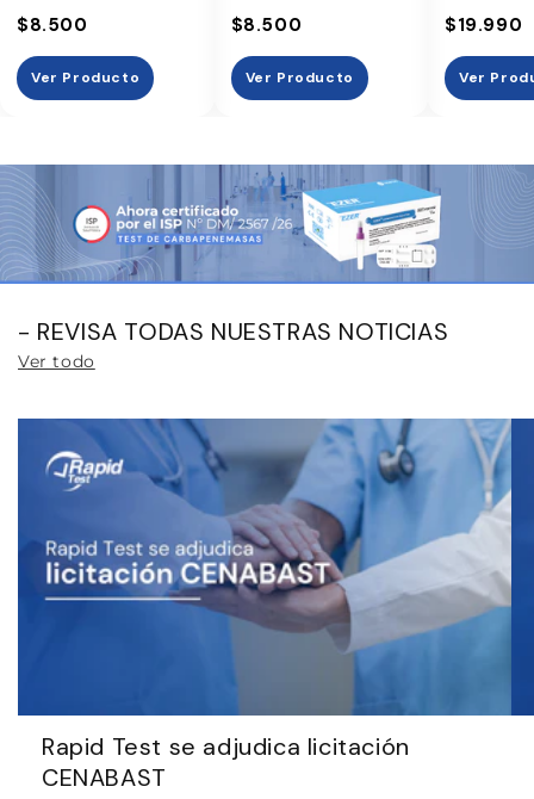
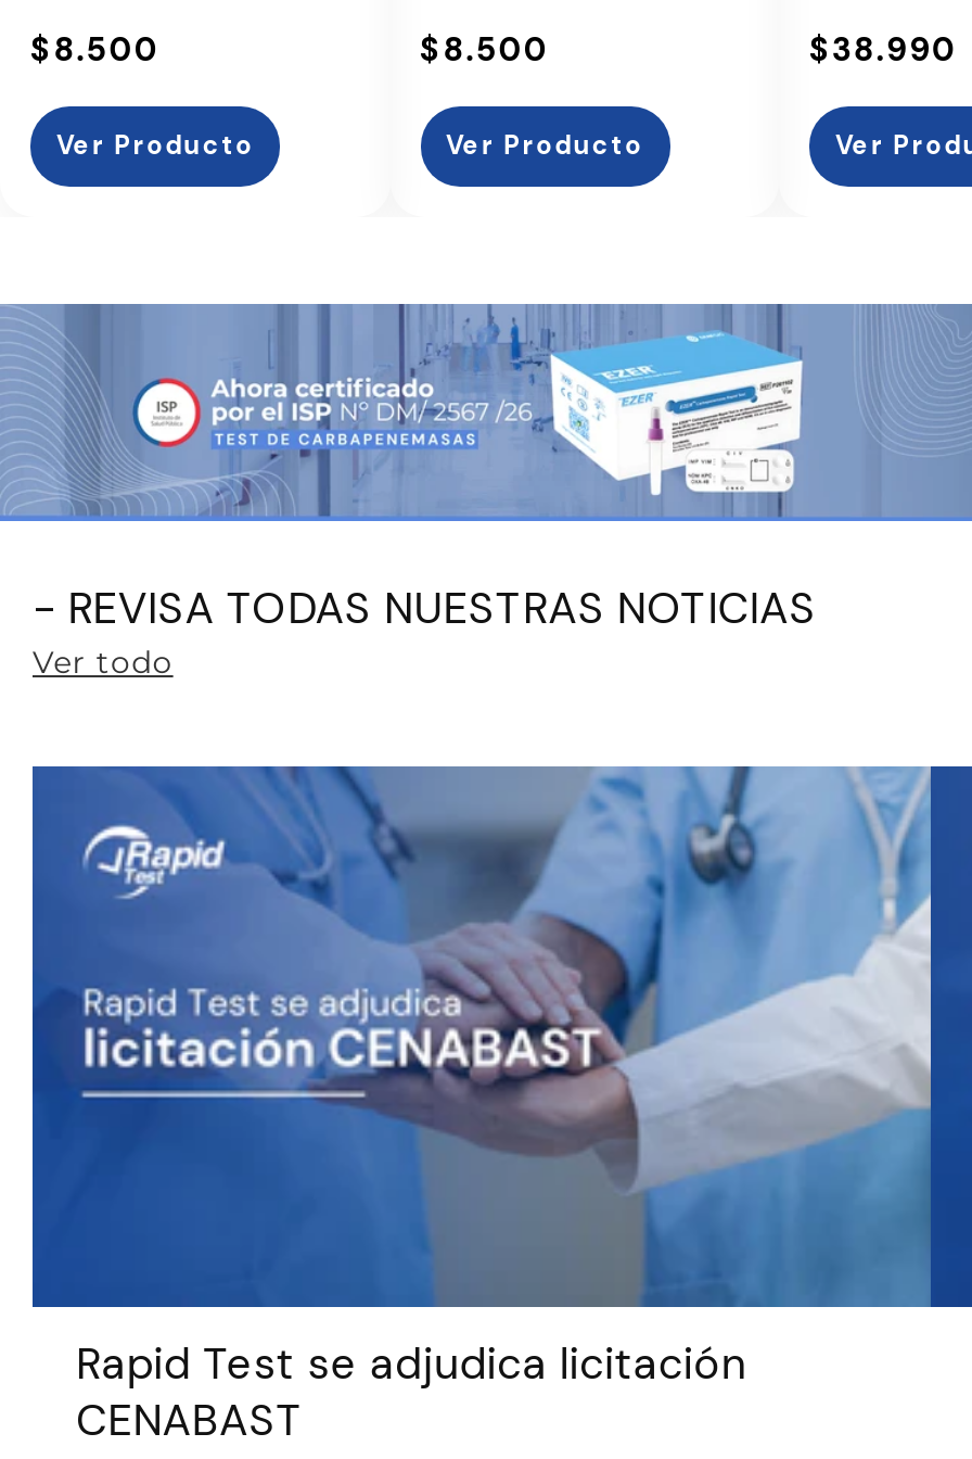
- $19.990
+ $38.990
